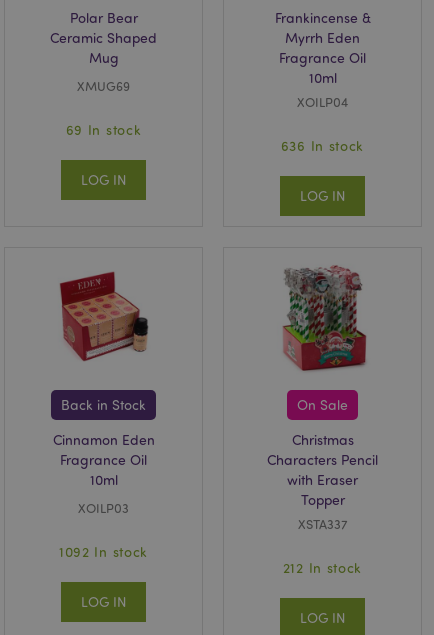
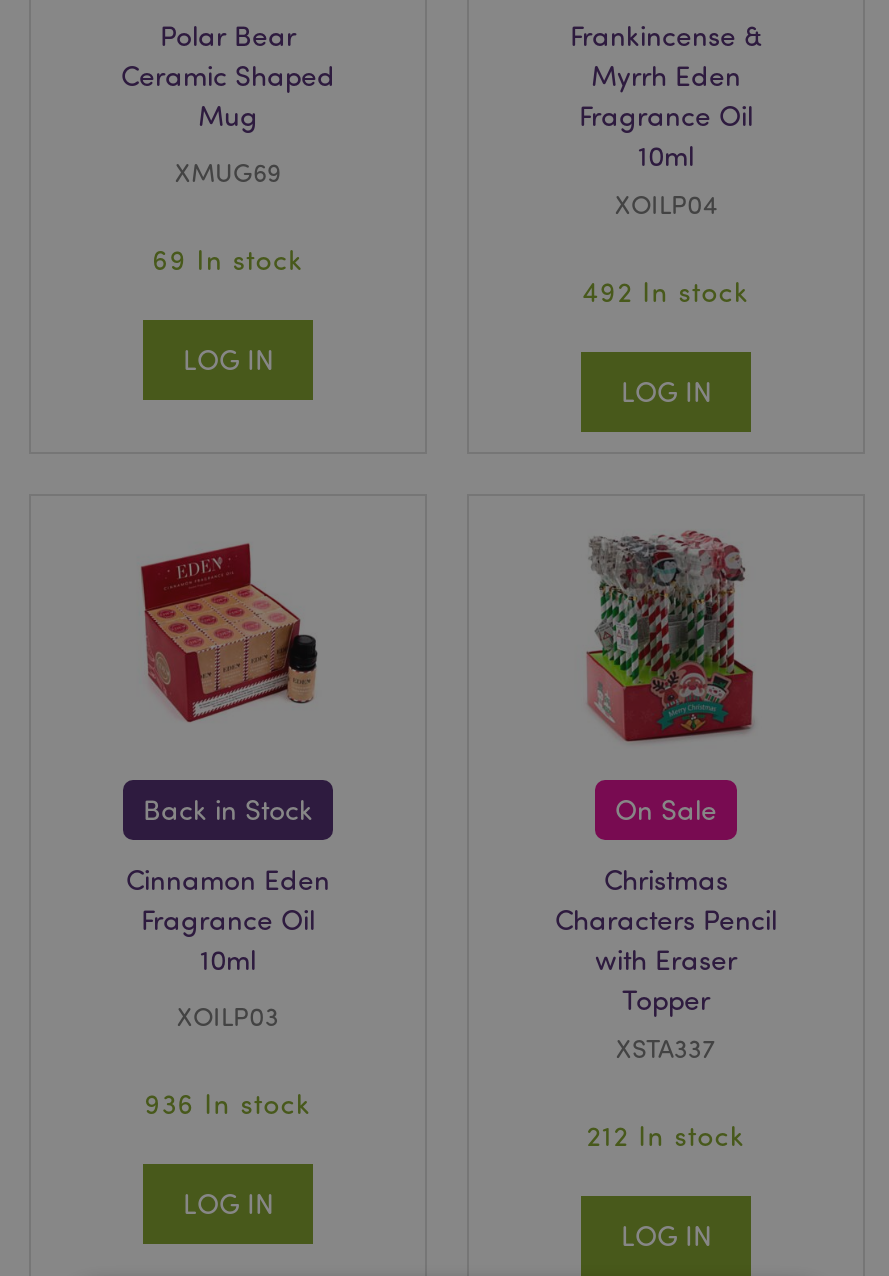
- 636 In stock
+ 492 In stock

- 1092 In stock
+ 936 In stock
